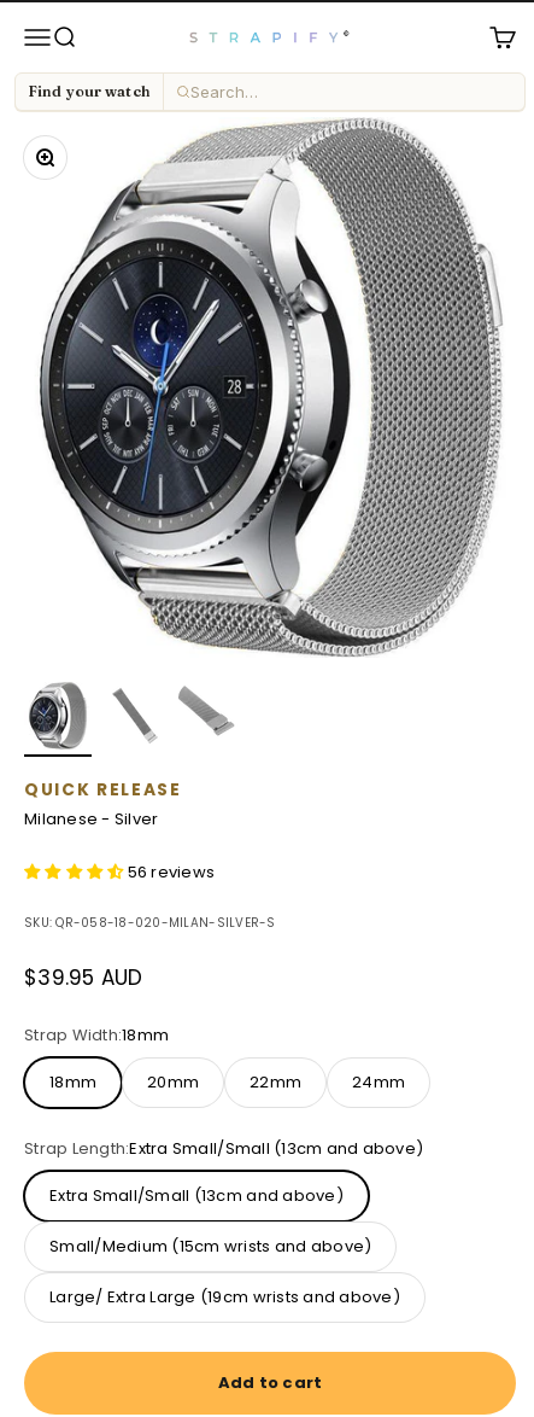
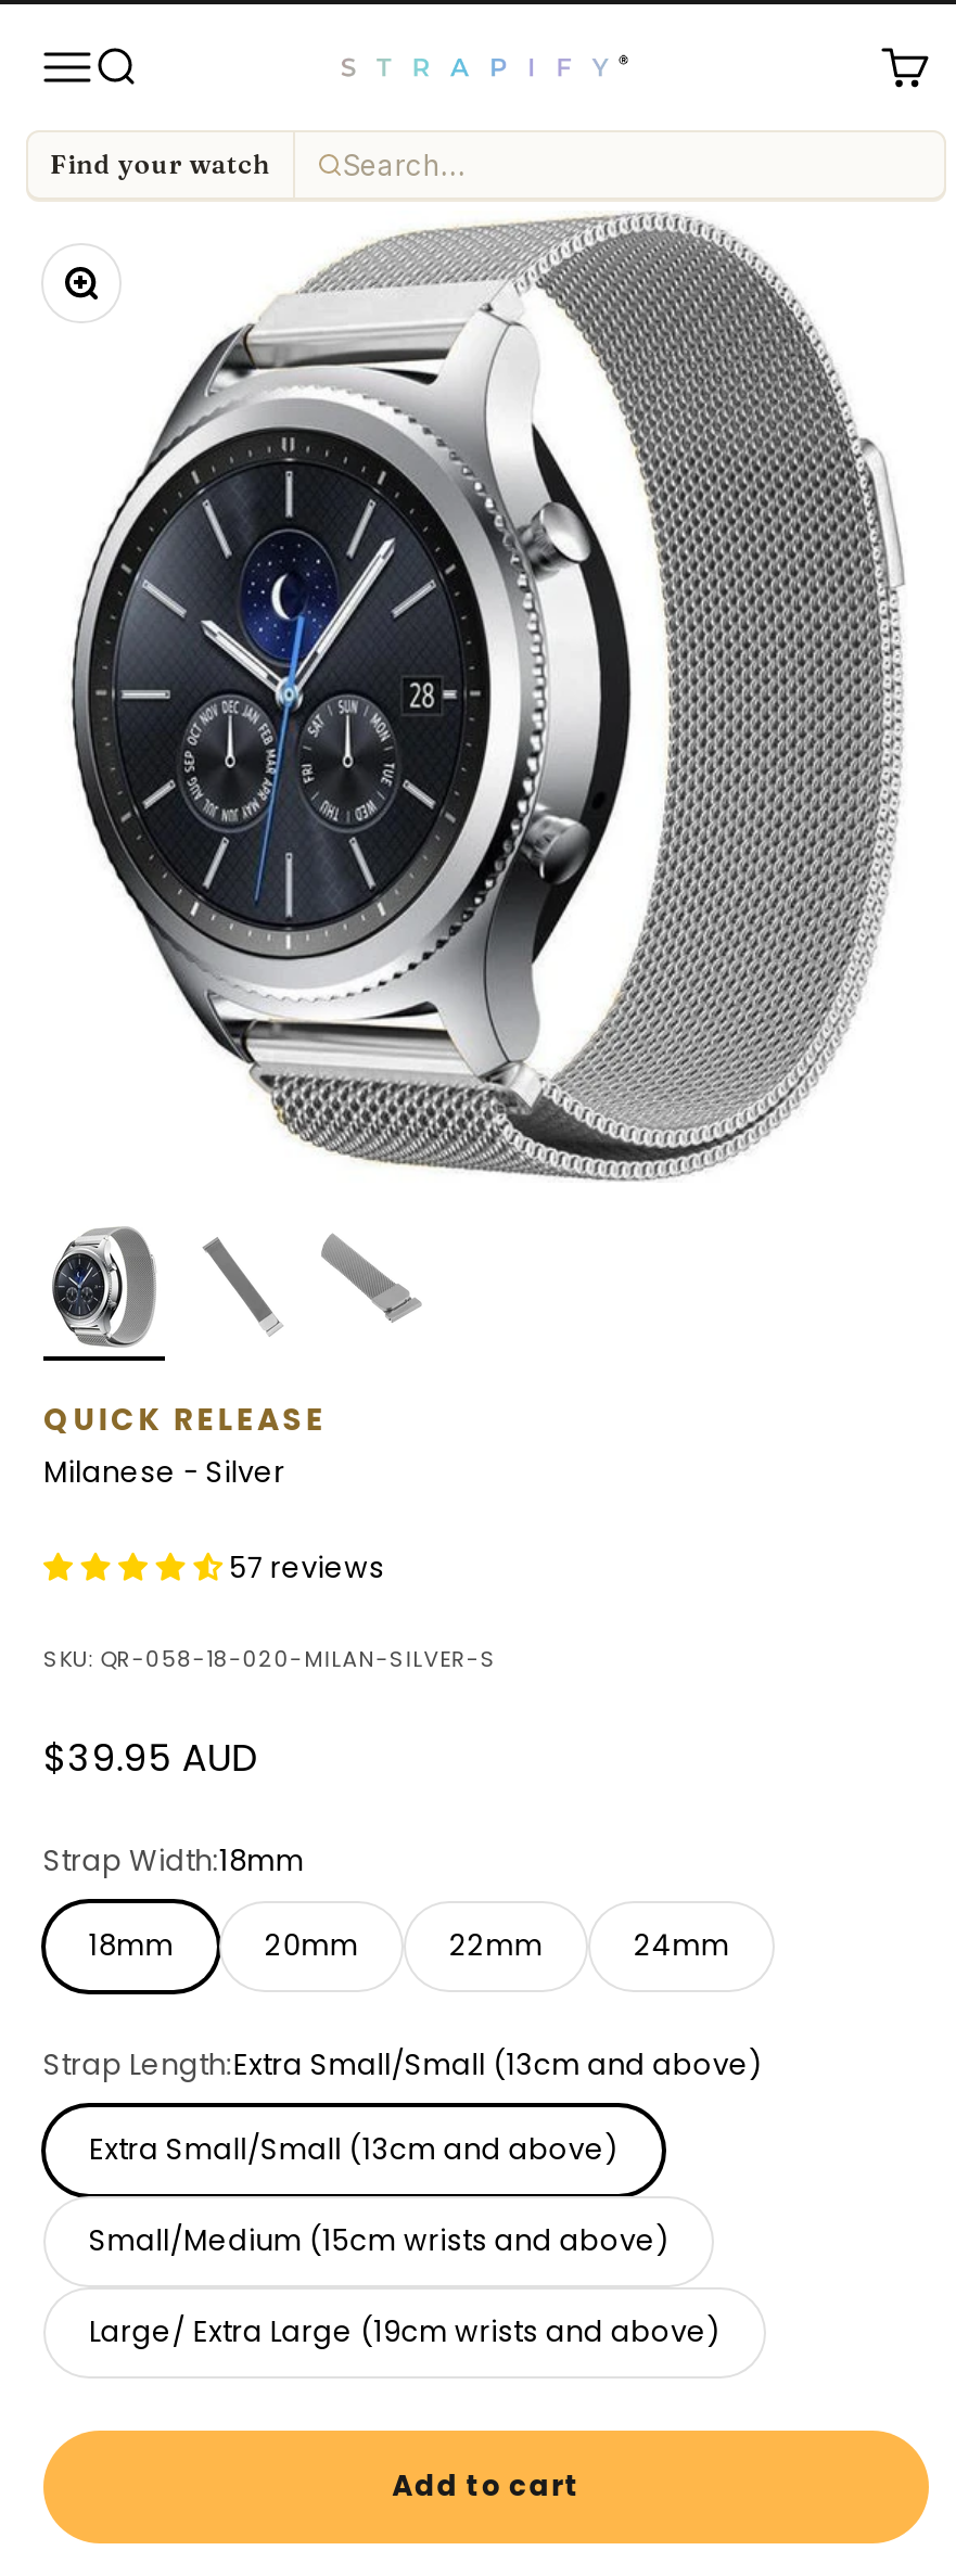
- 56 reviews
+ 57 reviews
